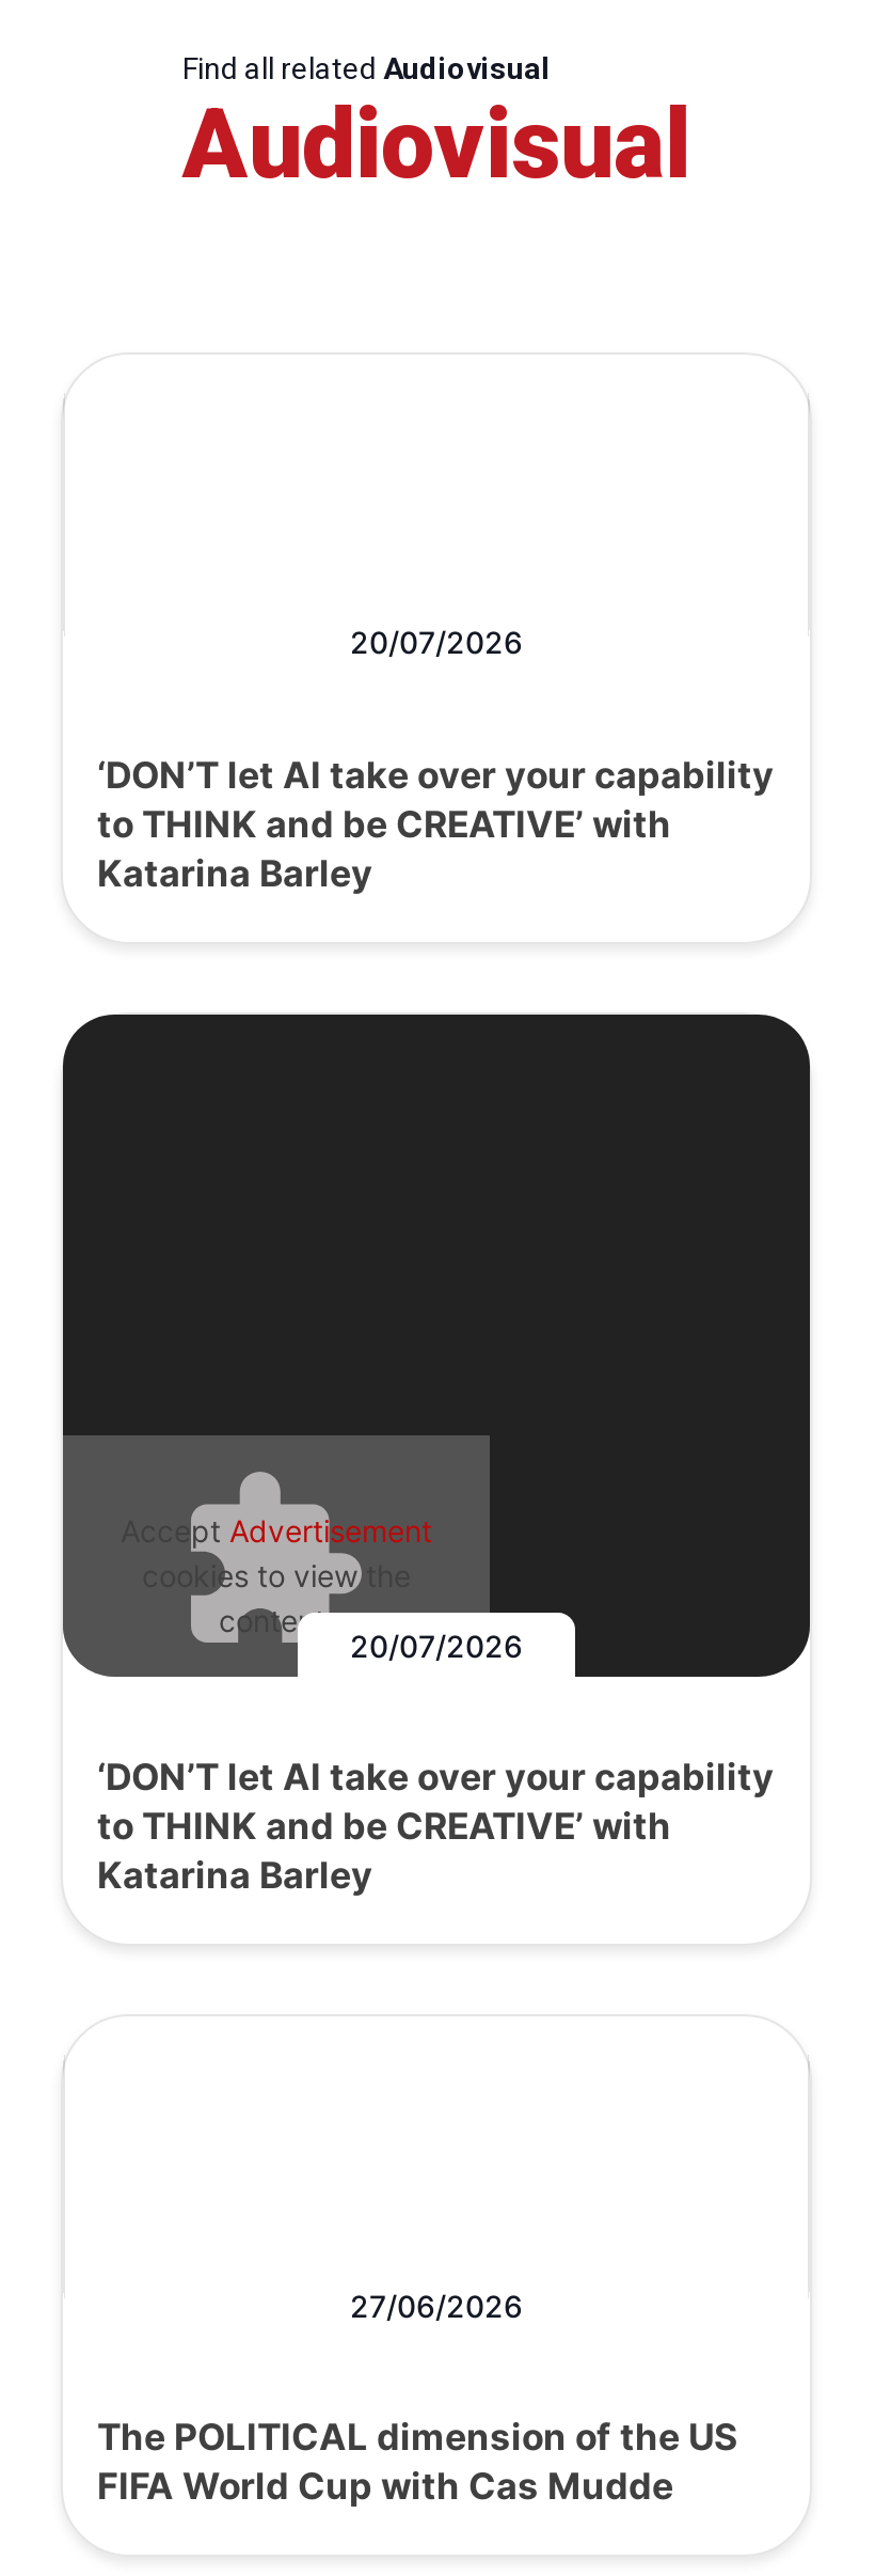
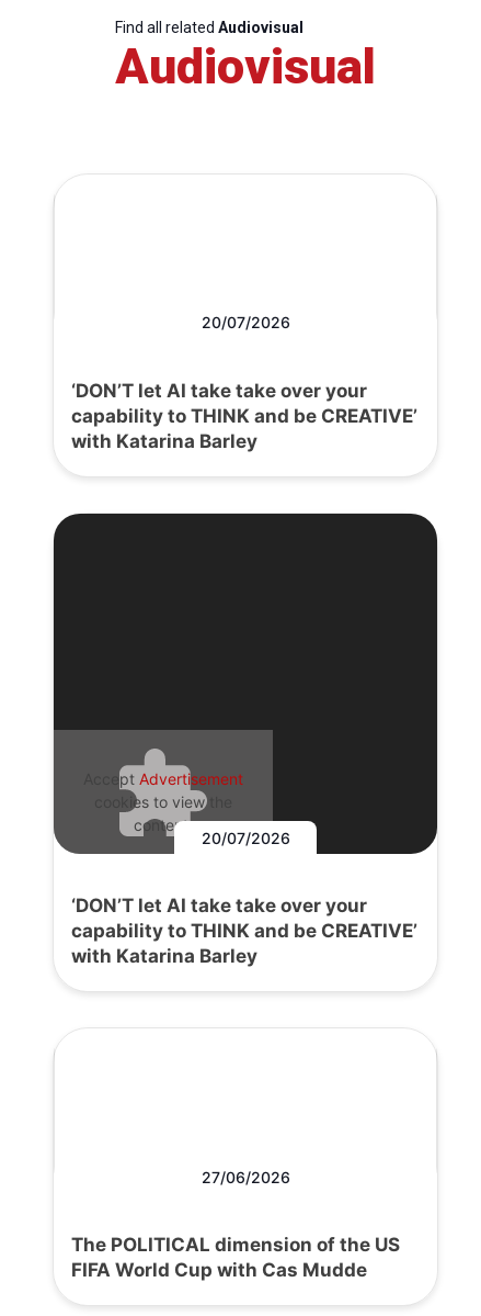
- ‘DON’T let AI take over your capability
- to THINK and be CREATIVE’ with
- Katarina Barley
+ ‘DON’T let AI take take over your
+ capability to THINK and be CREATIVE’
+ with Katarina Barley

- ‘DON’T let AI take over your capability
- to THINK and be CREATIVE’ with
- Katarina Barley
+ ‘DON’T let AI take take over your
+ capability to THINK and be CREATIVE’
+ with Katarina Barley
